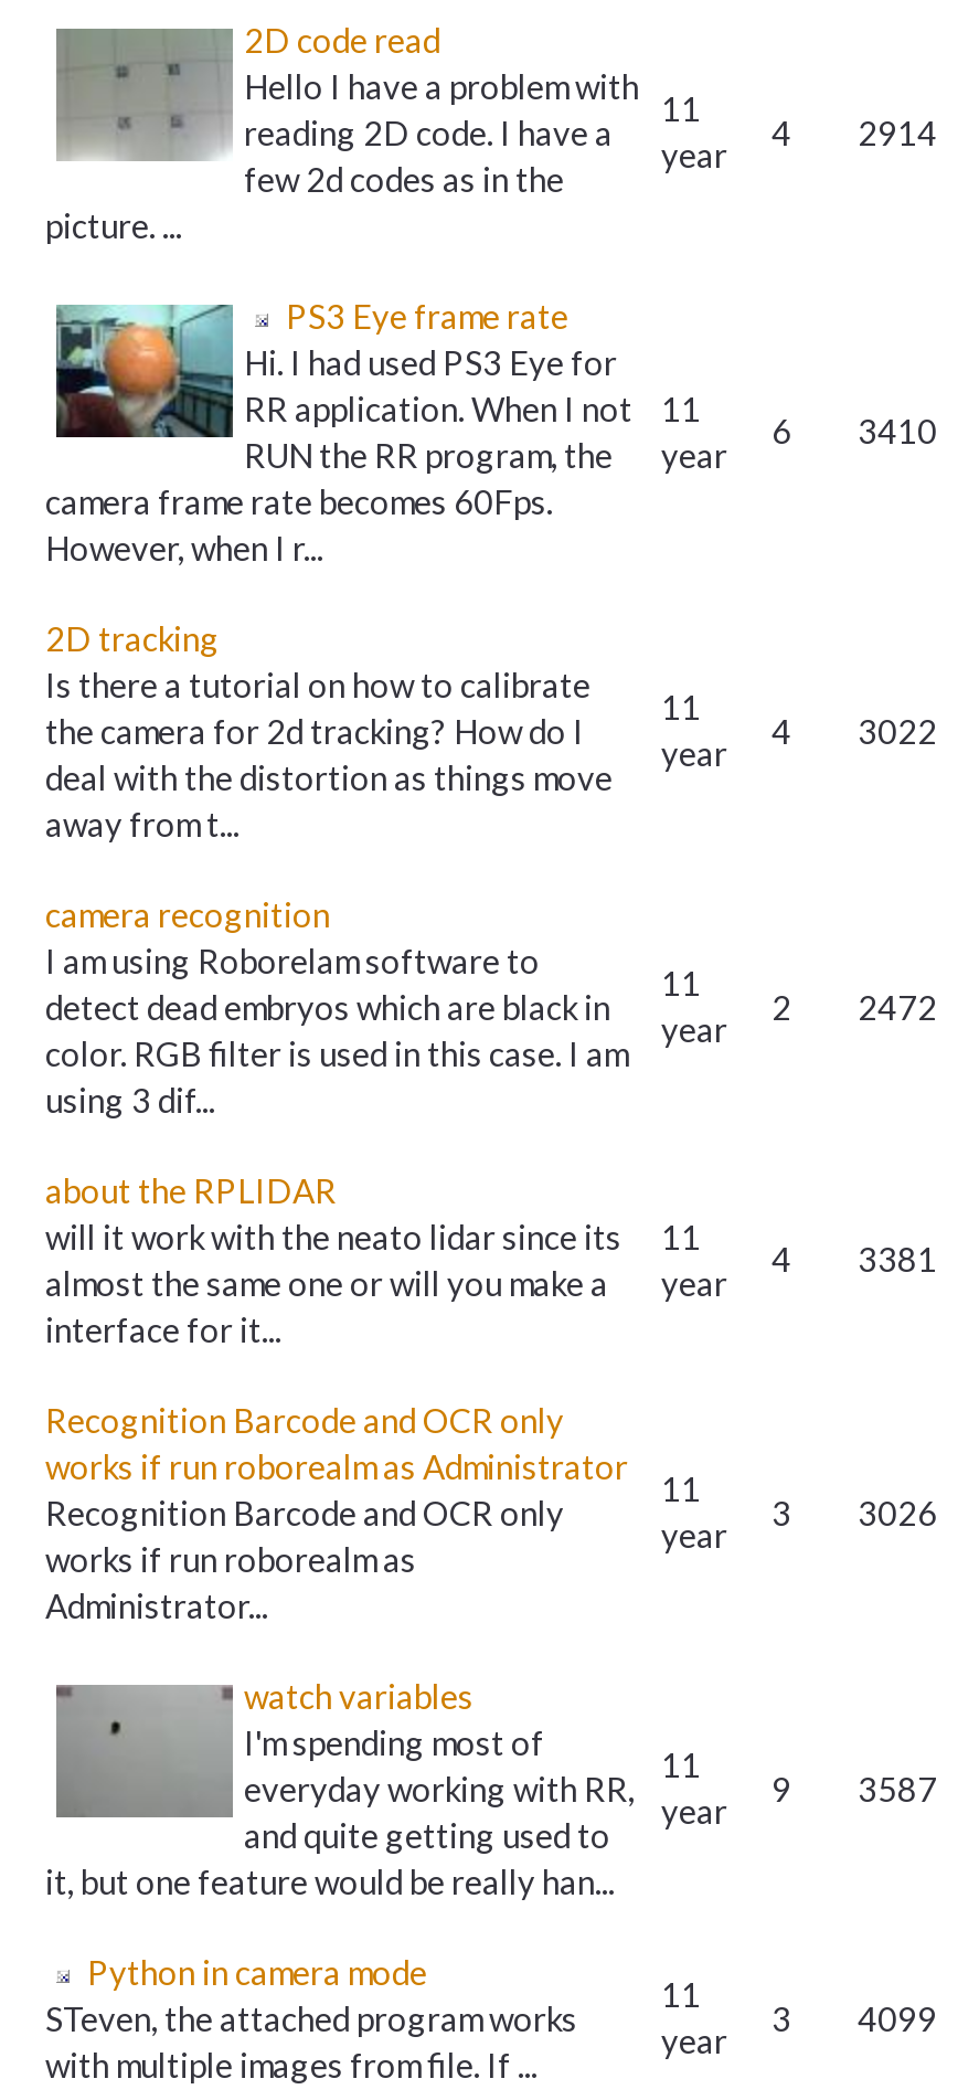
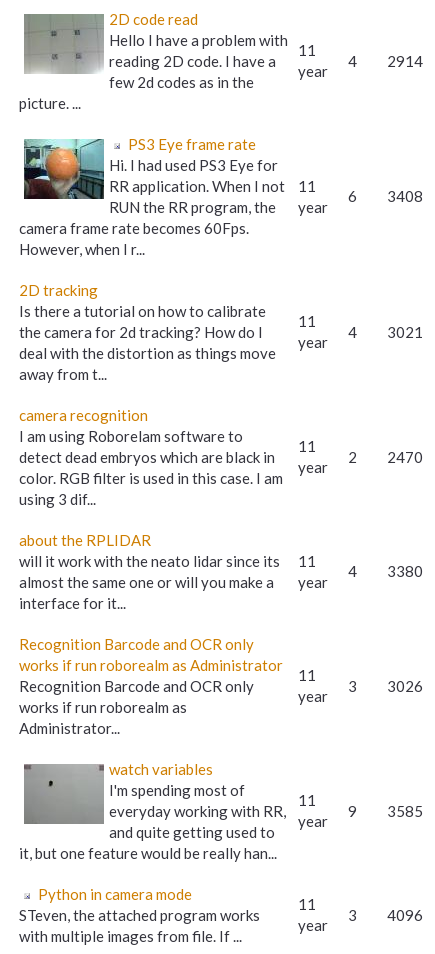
- 6 3410
+ 6 3408

- 4 3022
+ 4 3021

- 2 2472
+ 2 2470

- 4 3381
+ 4 3380

- 9 3587
+ 9 3585

- 3 4099
+ 3 4096
